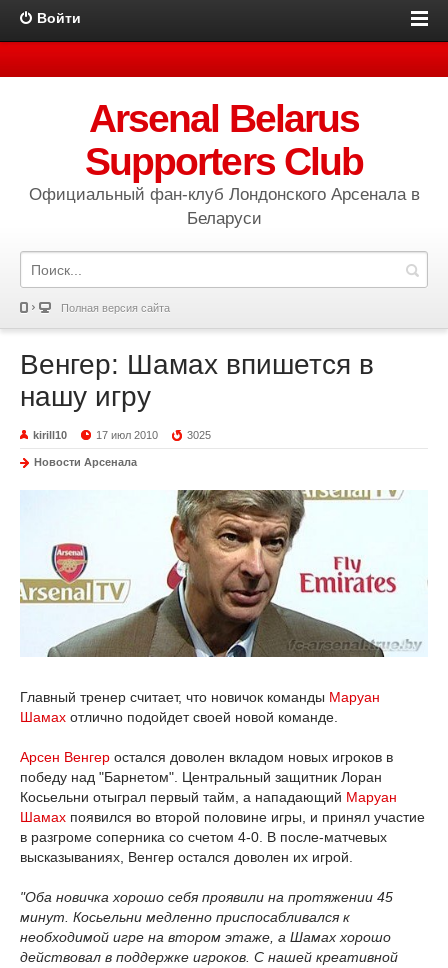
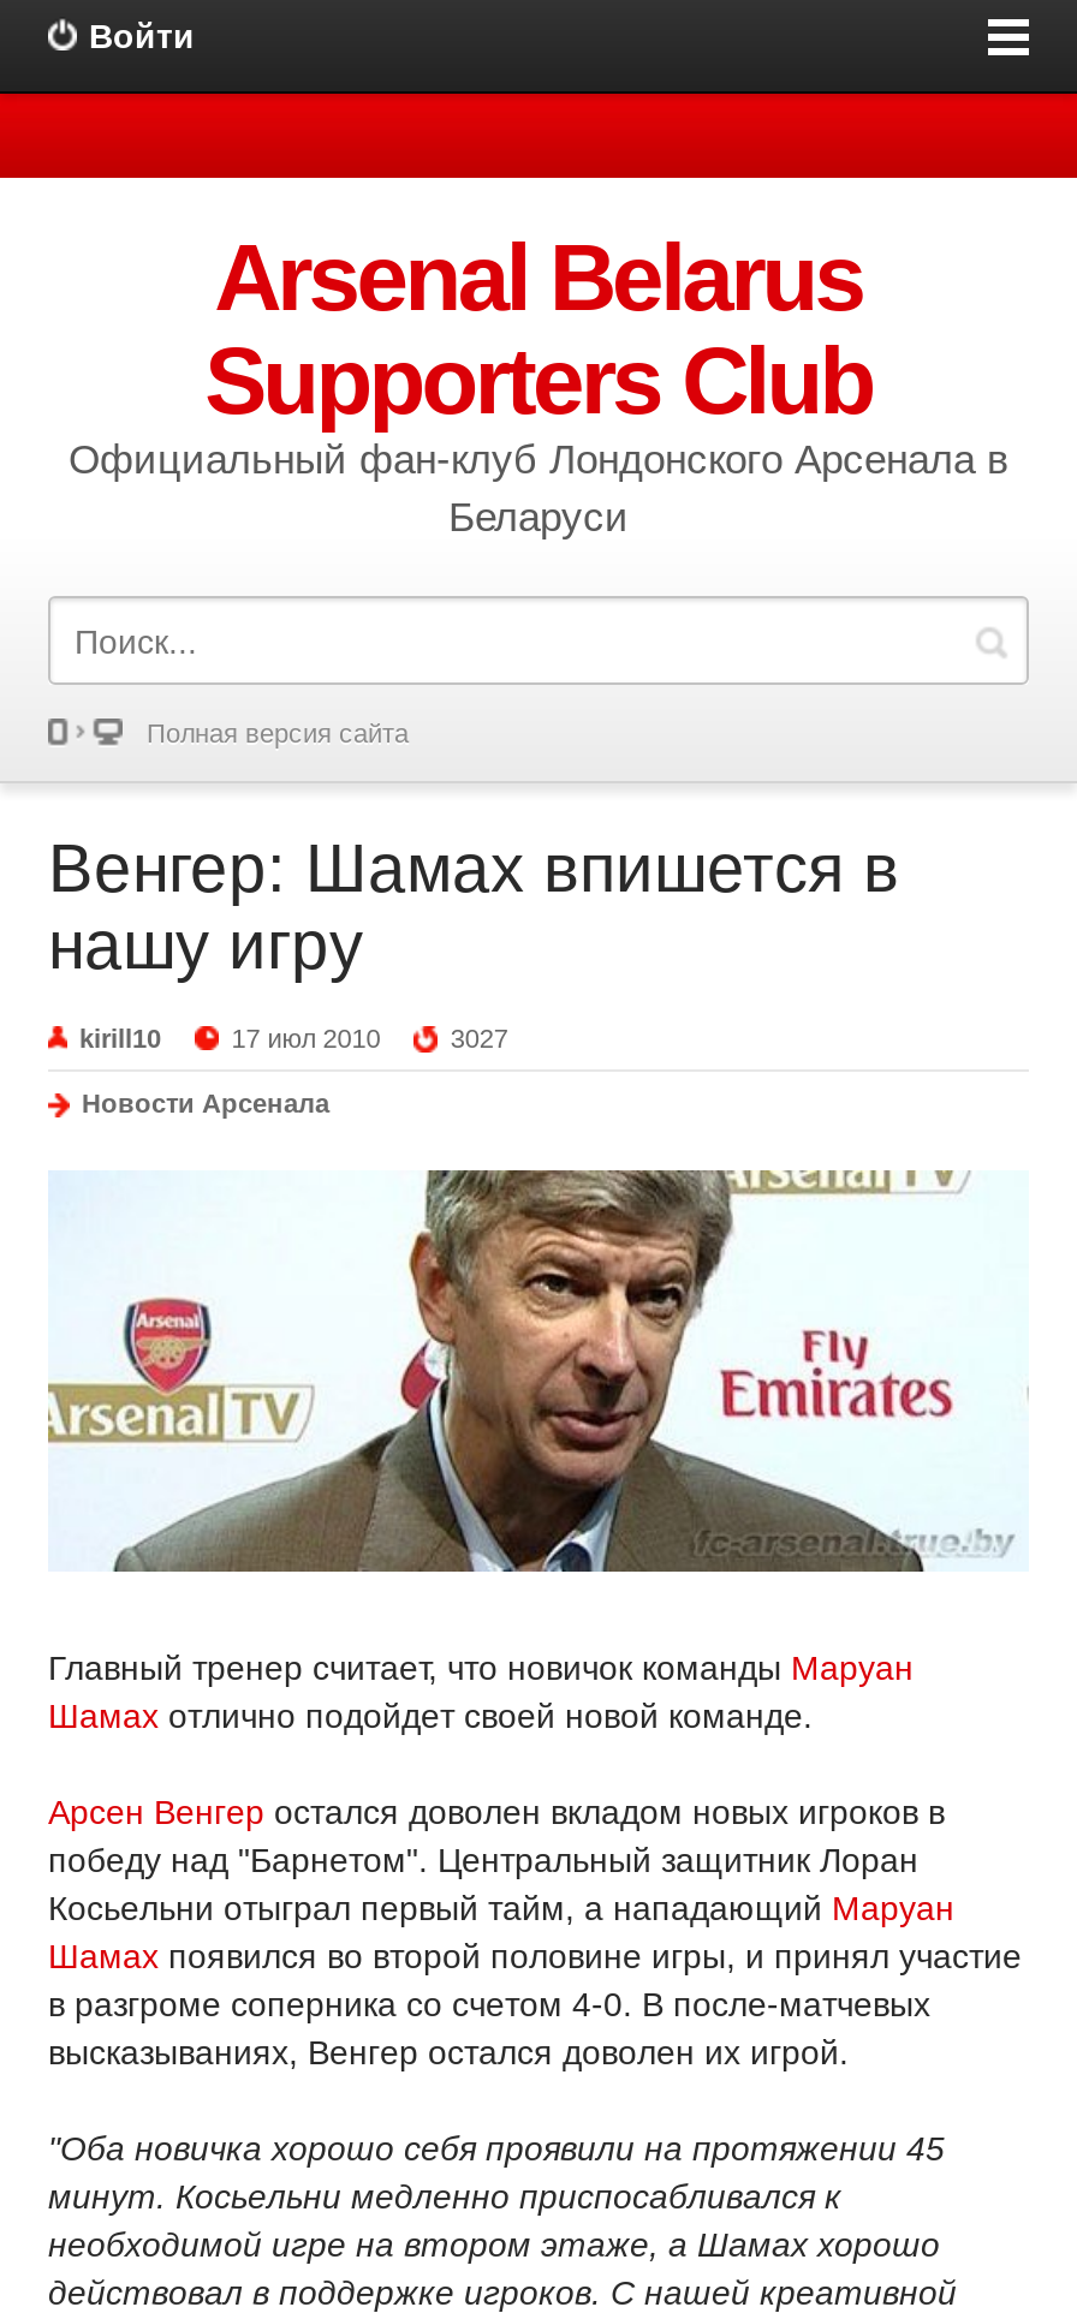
- 3025
+ 3027
